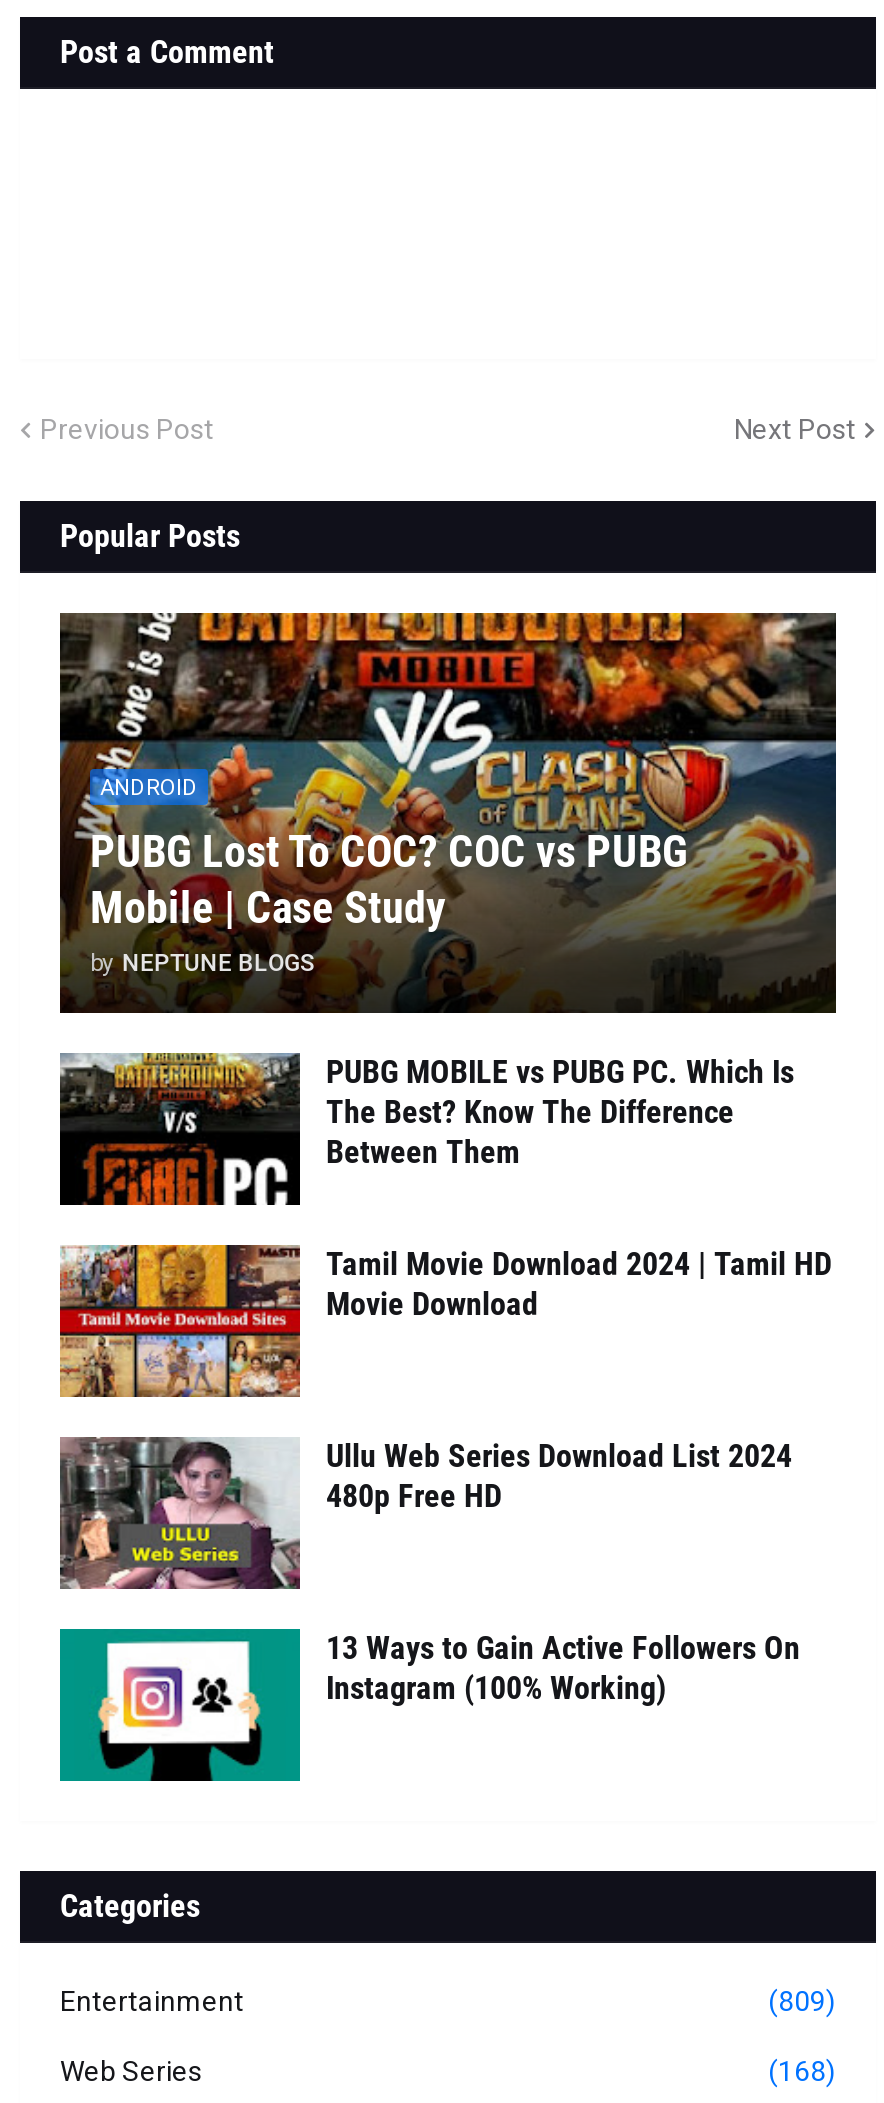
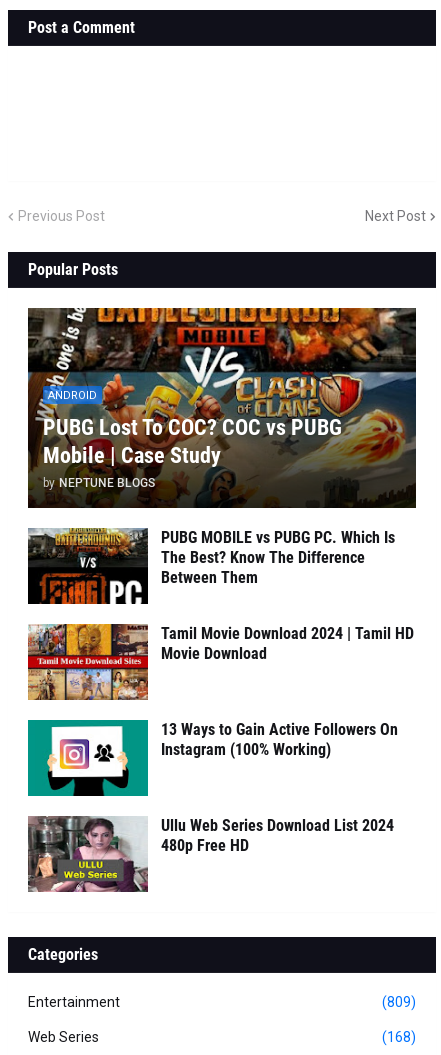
moved down: [image] | Ullu Web Series Download List 2024 | 480p Free HD

moved up: [image] | 13 Ways to Gain Active Followers On | Instagram (100% Working)
